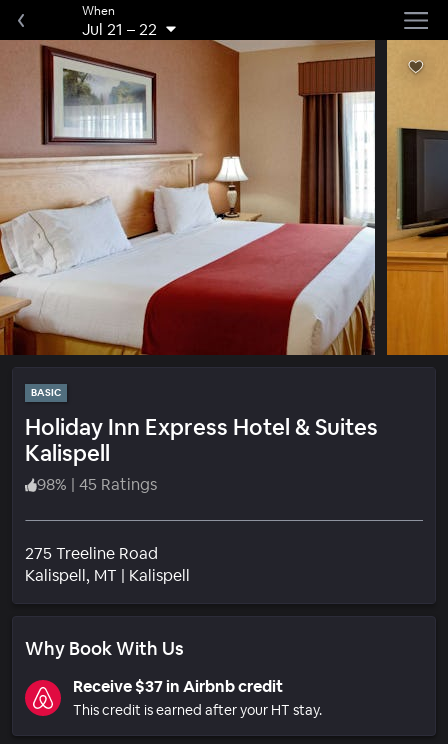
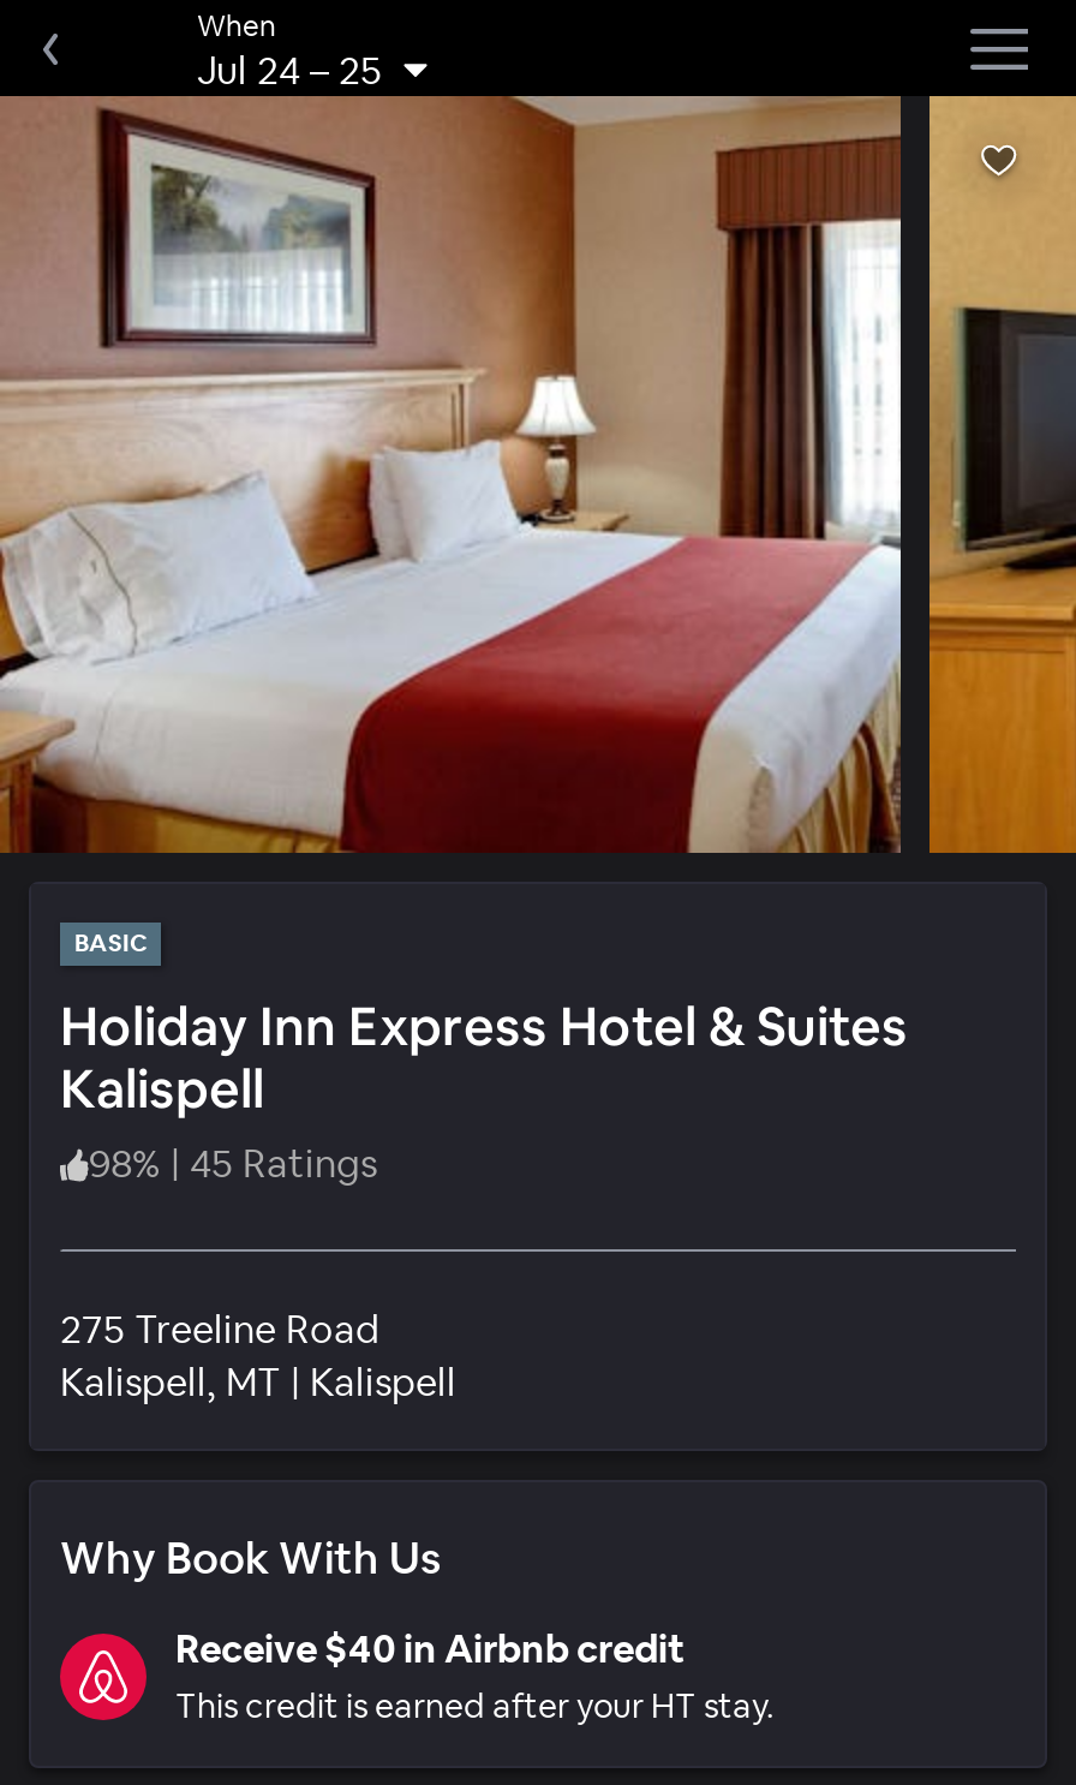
- Jul 21 – 22
+ Jul 24 – 25

- Receive $37 in Airbnb credit
+ Receive $40 in Airbnb credit
